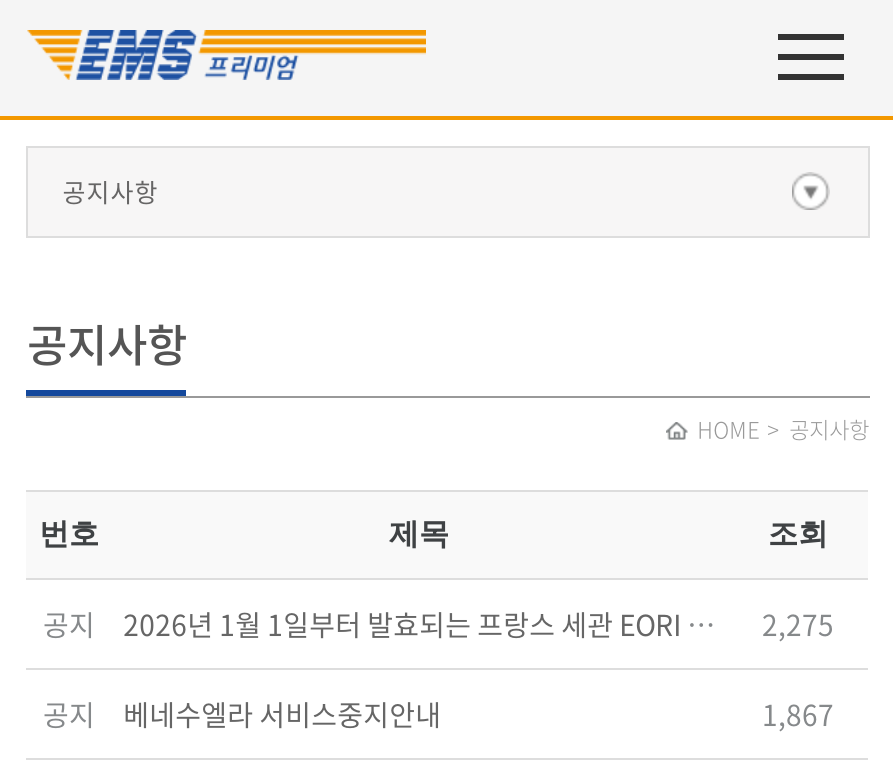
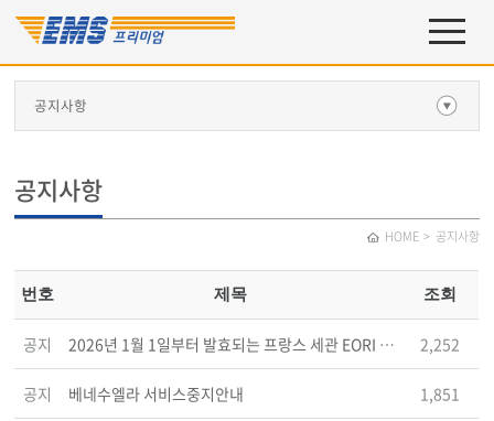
- 2,275
+ 2,252

- 1,867
+ 1,851
